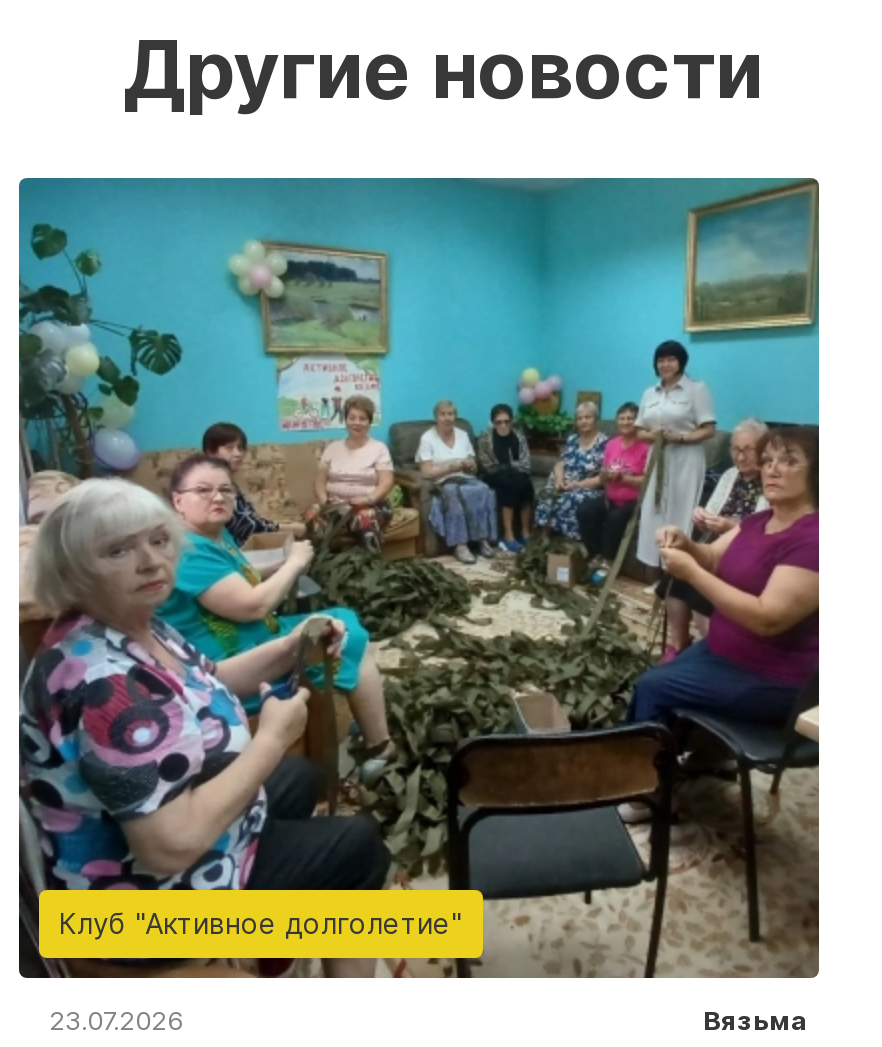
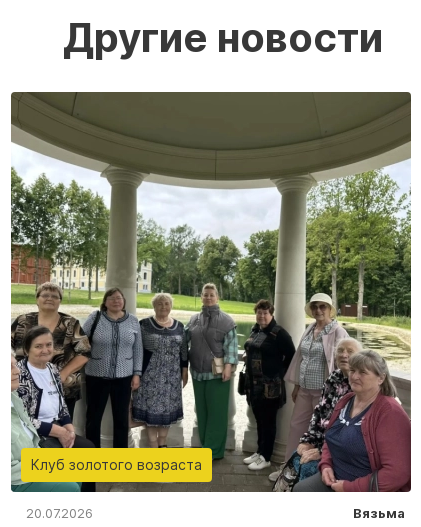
- [image]
- Клуб "Активное долголетие"
+ [image]
+ Клуб золотого возраста

- 23.07.2026
+ 20.07.2026
